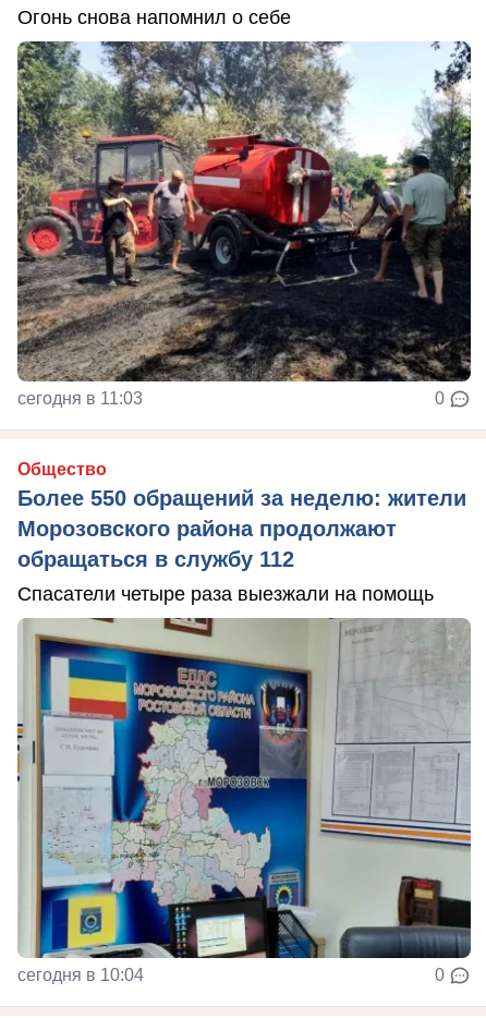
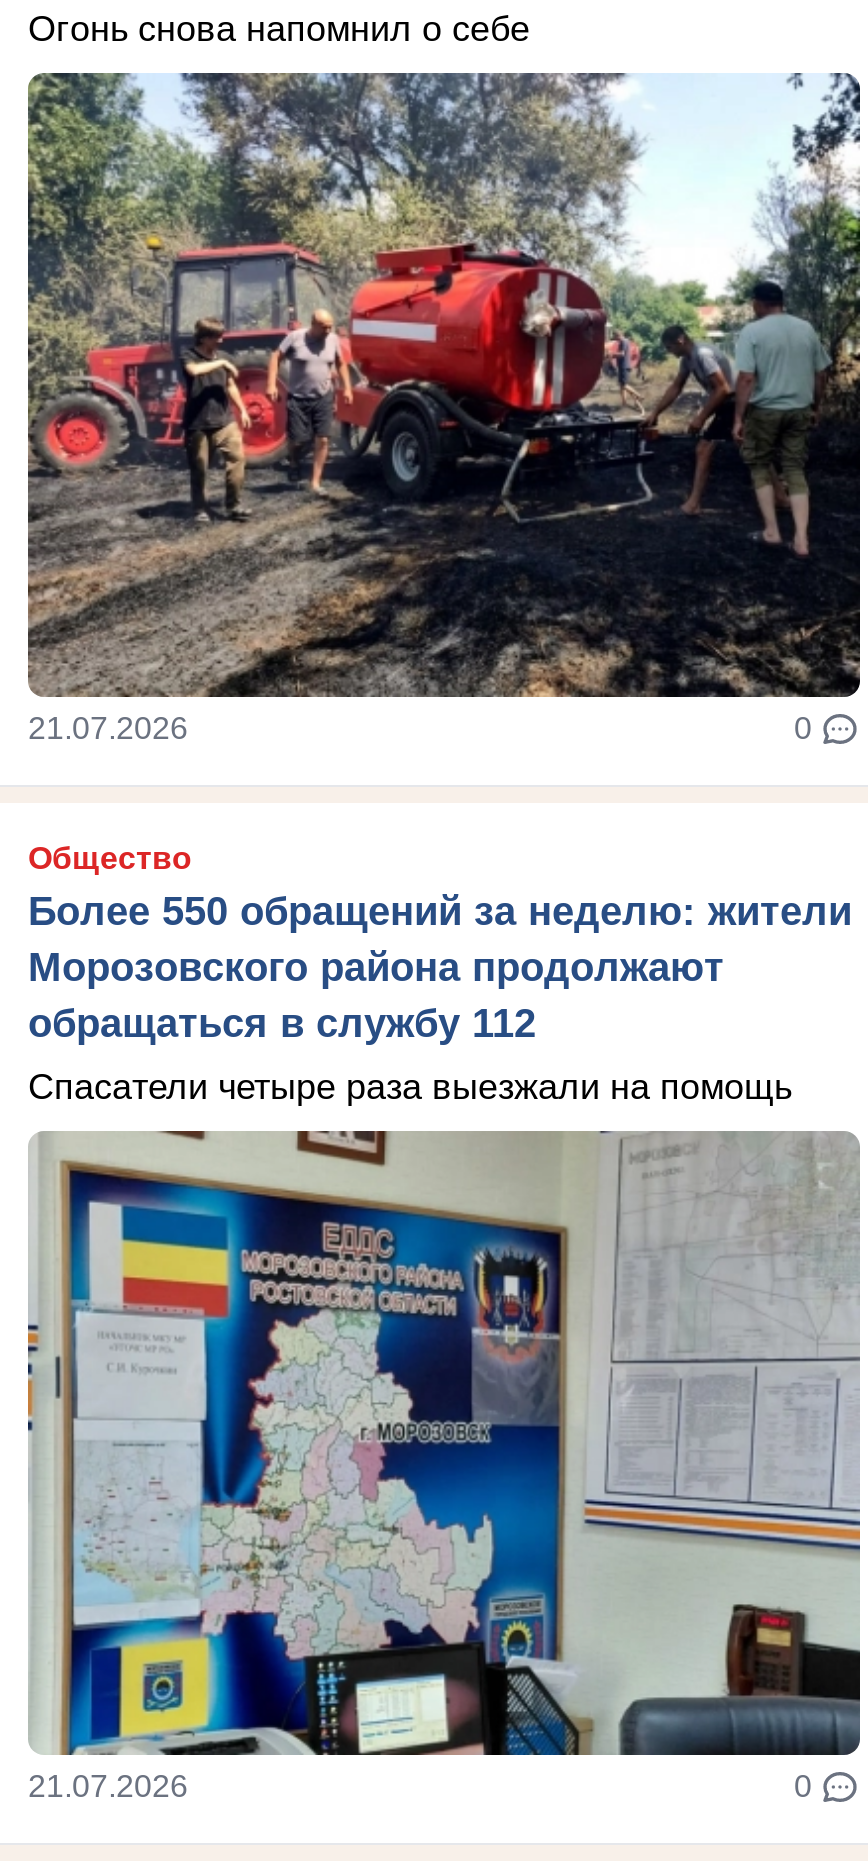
- сегодня в 11:03
+ 21.07.2026

- сегодня в 10:04
+ 21.07.2026
